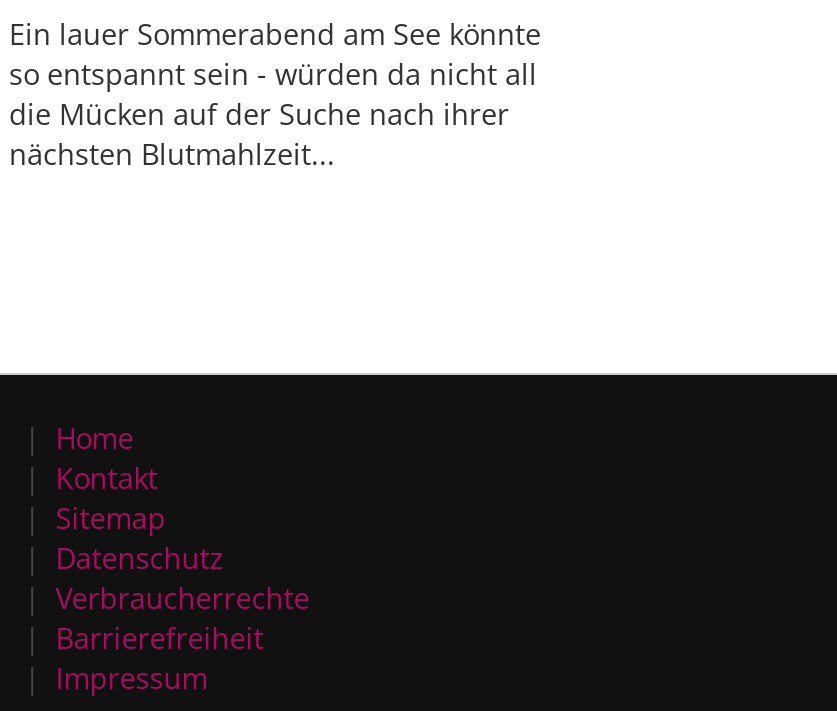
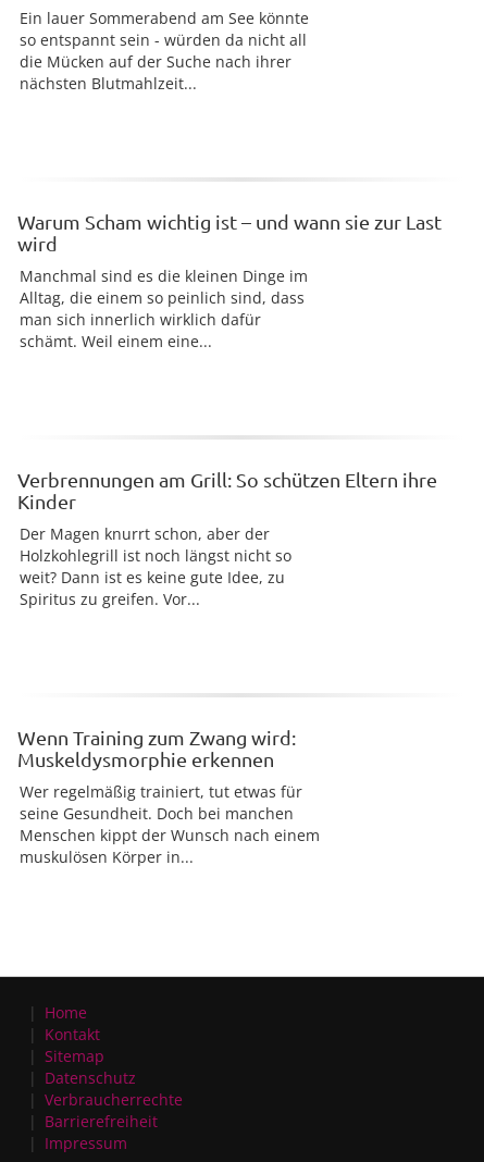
+ Warum Scham wichtig ist – und wann sie zur Last
+ wird
+ Manchmal sind es die kleinen Dinge im
+ Alltag, die einem so peinlich sind, dass
+ man sich innerlich wirklich dafür
+ schämt. Weil einem eine...

+ Verbrennungen am Grill: So schützen Eltern ihre
+ Kinder
+ Der Magen knurrt schon, aber der
+ Holzkohlegrill ist noch längst nicht so
+ weit? Dann ist es keine gute Idee, zu
+ Spiritus zu greifen. Vor...

+ Wenn Training zum Zwang wird:
+ Muskeldysmorphie erkennen
+ Wer regelmäßig trainiert, tut etwas für
+ seine Gesundheit. Doch bei manchen
+ Menschen kippt der Wunsch nach einem
+ muskulösen Körper in...
